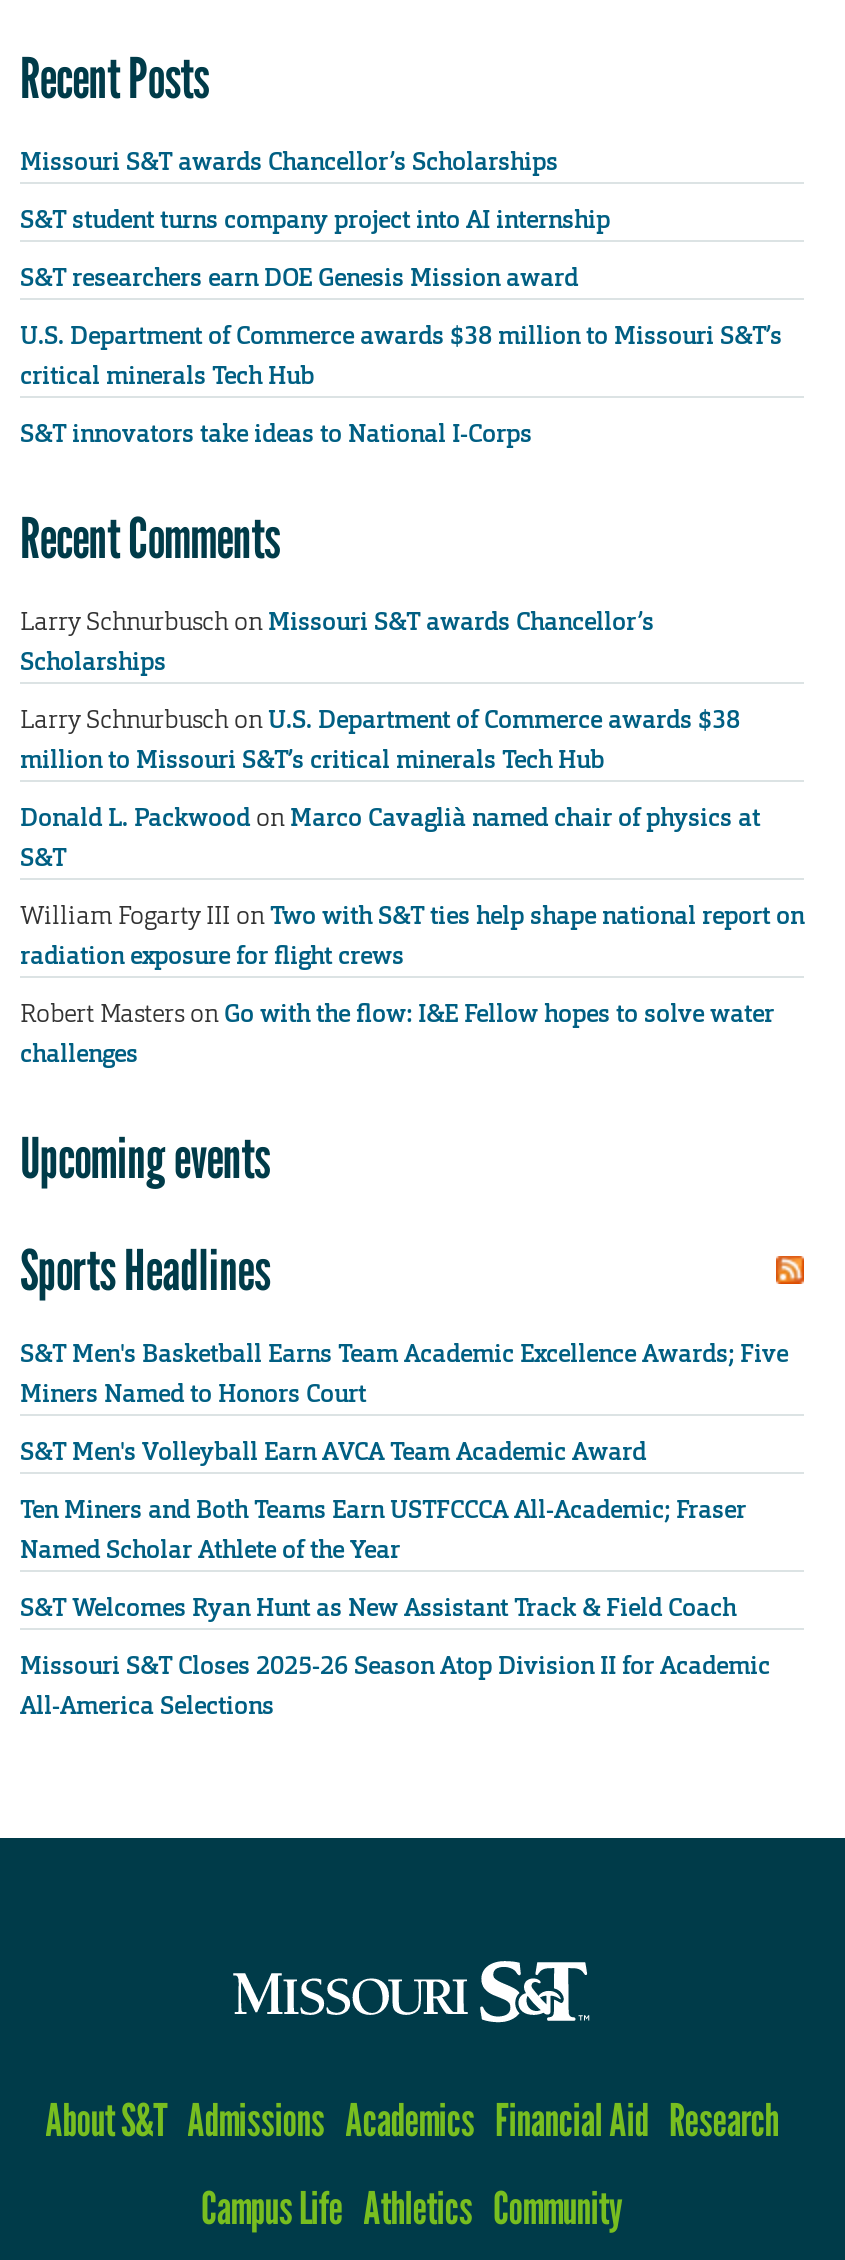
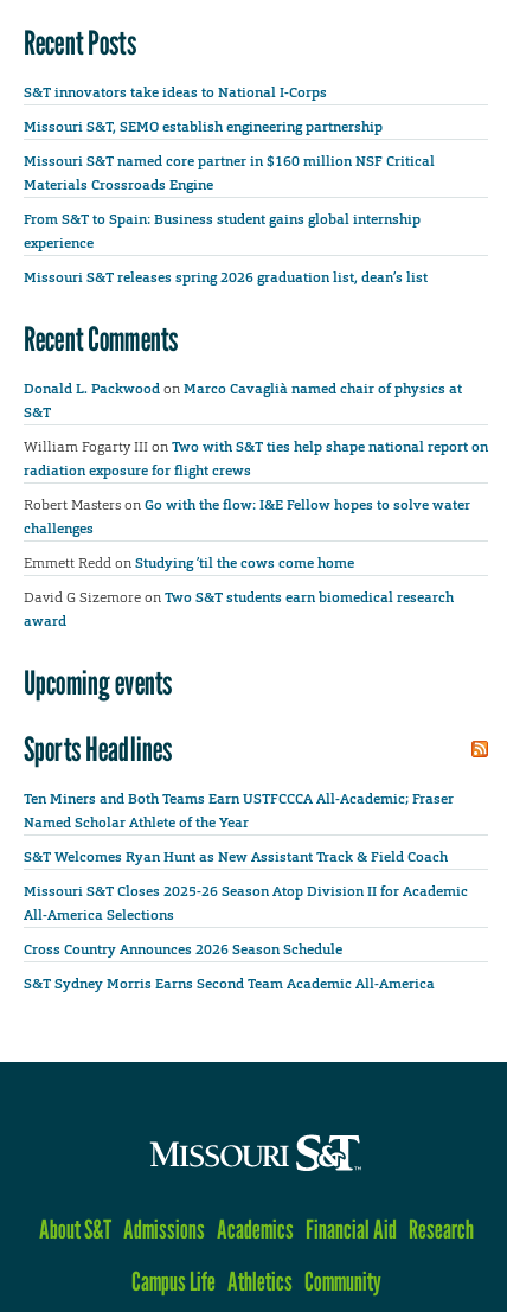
- Missouri S&T awards Chancellor’s Scholarships
- S&T student turns company project into AI internship
- S&T researchers earn DOE Genesis Mission award
- U.S. Department of Commerce awards $38 million to Missouri S&T’s
- critical minerals Tech Hub

moved up: S&T innovators take ideas to National I-Corps

+ Missouri S&T, SEMO establish engineering partnership
+ Missouri S&T named core partner in $160 million NSF Critical
+ Materials Crossroads Engine
+ From S&T to Spain: Business student gains global internship
+ experience
+ Missouri S&T releases spring 2026 graduation list, dean’s list

moved down: Recent Comments

- Larry Schnurbusch on Missouri S&T awards Chancellor’s
- Scholarships
- Larry Schnurbusch on U.S. Department of Commerce awards $38
- million to Missouri S&T’s critical minerals Tech Hub

moved up: Donald L. Packwood on Marco Cavaglià named chair of physics at | S&T | William Fogarty III on Two with S&T ties help shape national report on | radiation exposure for flight crews | Robert Masters on Go with the flow: I&E Fellow hopes to solve water | challenges

+ Emmett Redd on Studying ’til the cows come home
+ David G Sizemore on Two S&T students earn biomedical research
+ award

- S&T Men's Basketball Earns Team Academic Excellence Awards; Five
- Miners Named to Honors Court
- S&T Men's Volleyball Earn AVCA Team Academic Award

moved up: Ten Miners and Both Teams Earn USTFCCCA All-Academic; Fraser | Named Scholar Athlete of the Year | S&T Welcomes Ryan Hunt as New Assistant Track & Field Coach | Missouri S&T Closes 2025-26 Season Atop Division II for Academic | All-America Selections

+ Cross Country Announces 2026 Season Schedule
+ S&T Sydney Morris Earns Second Team Academic All-America
